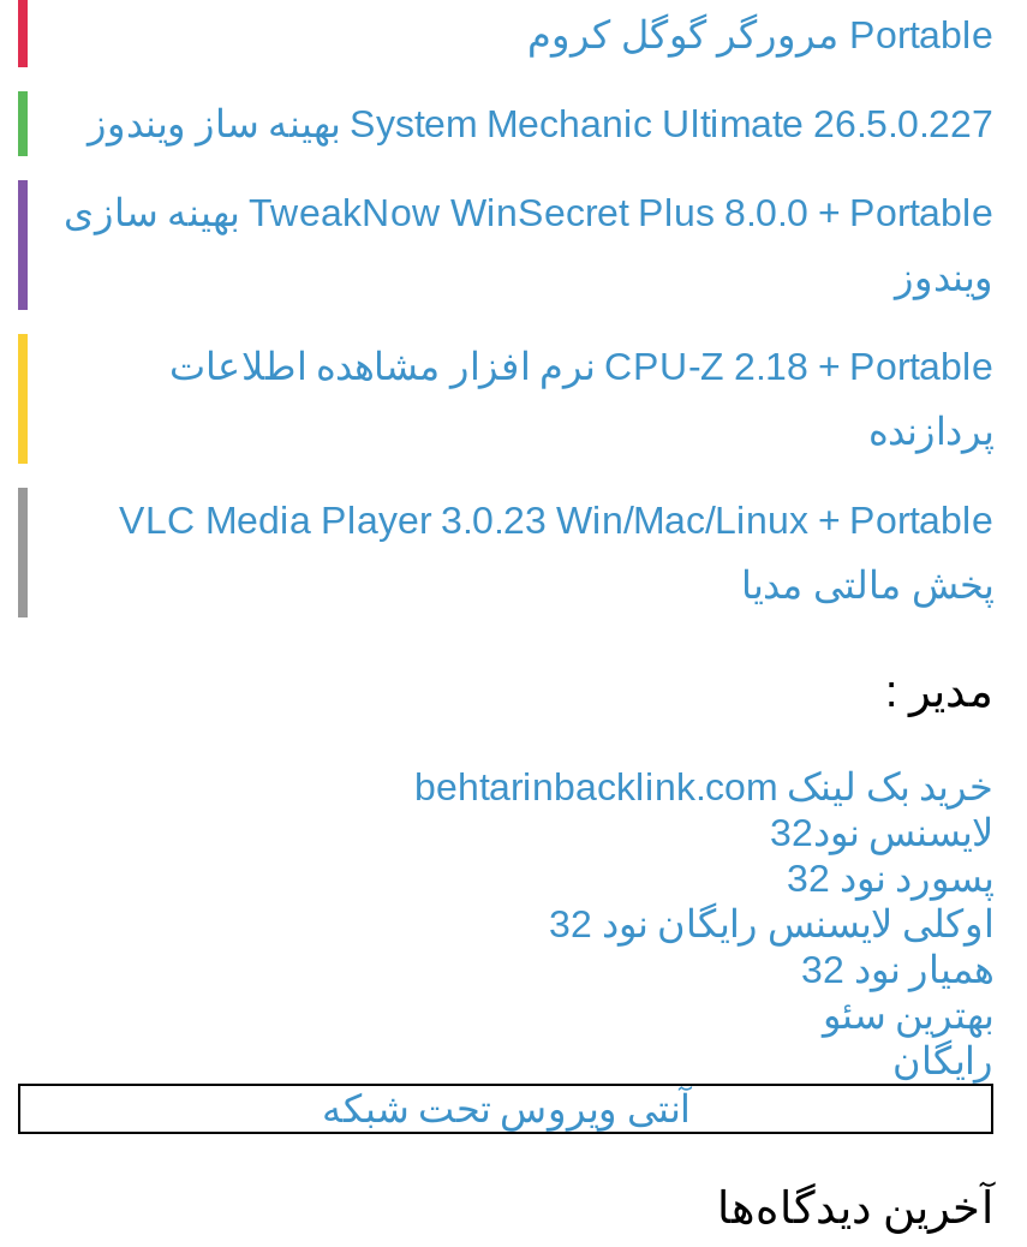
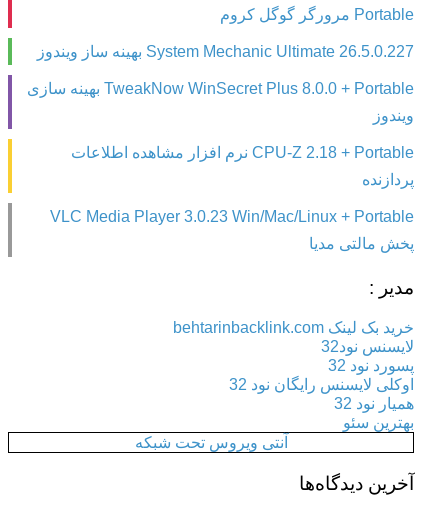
- رایگان
